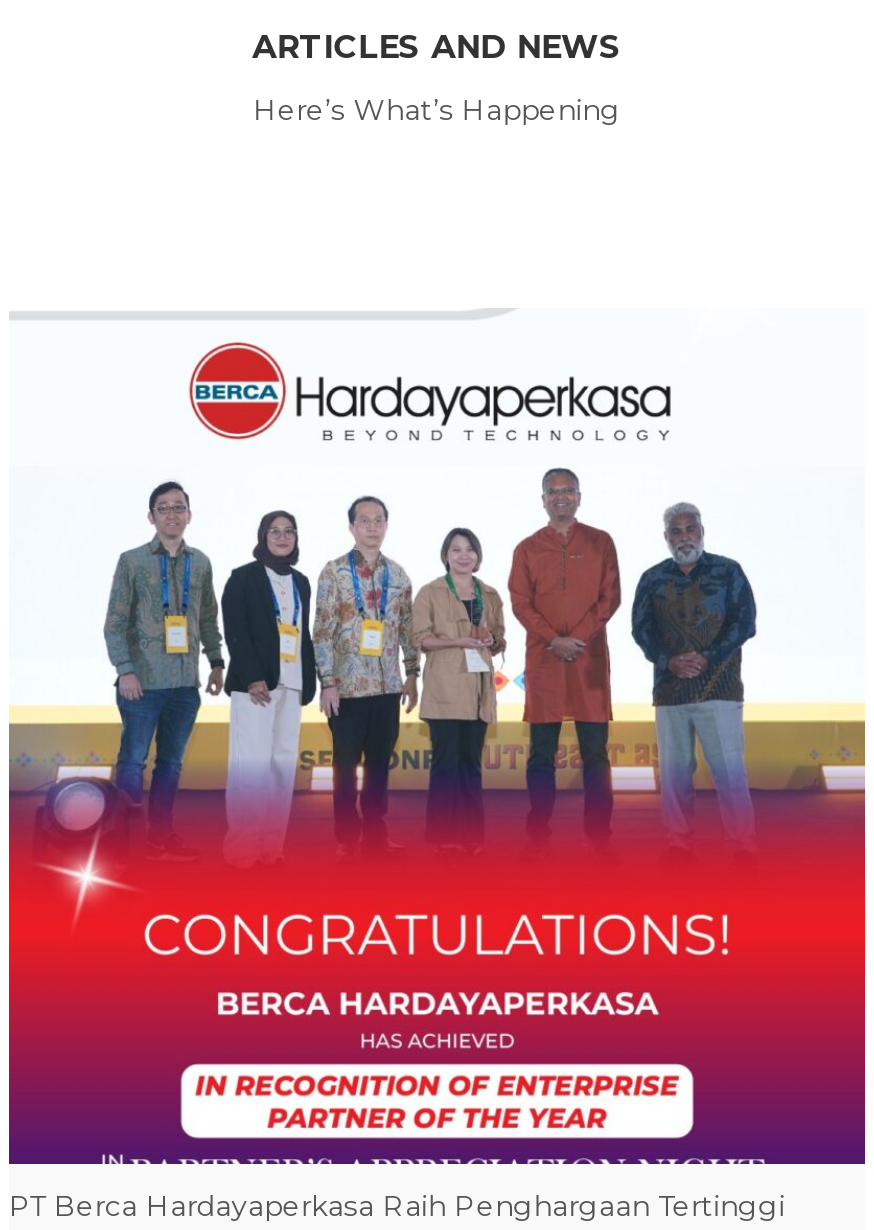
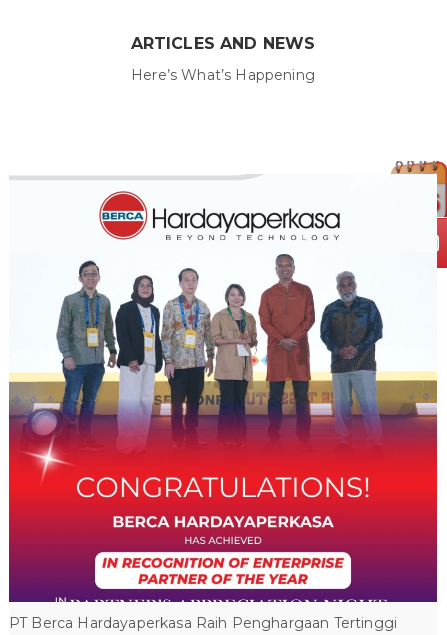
+ [image]
